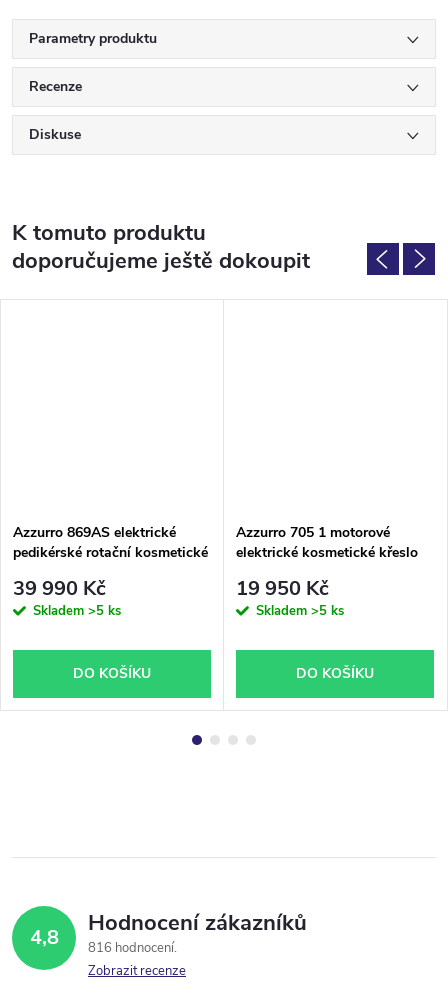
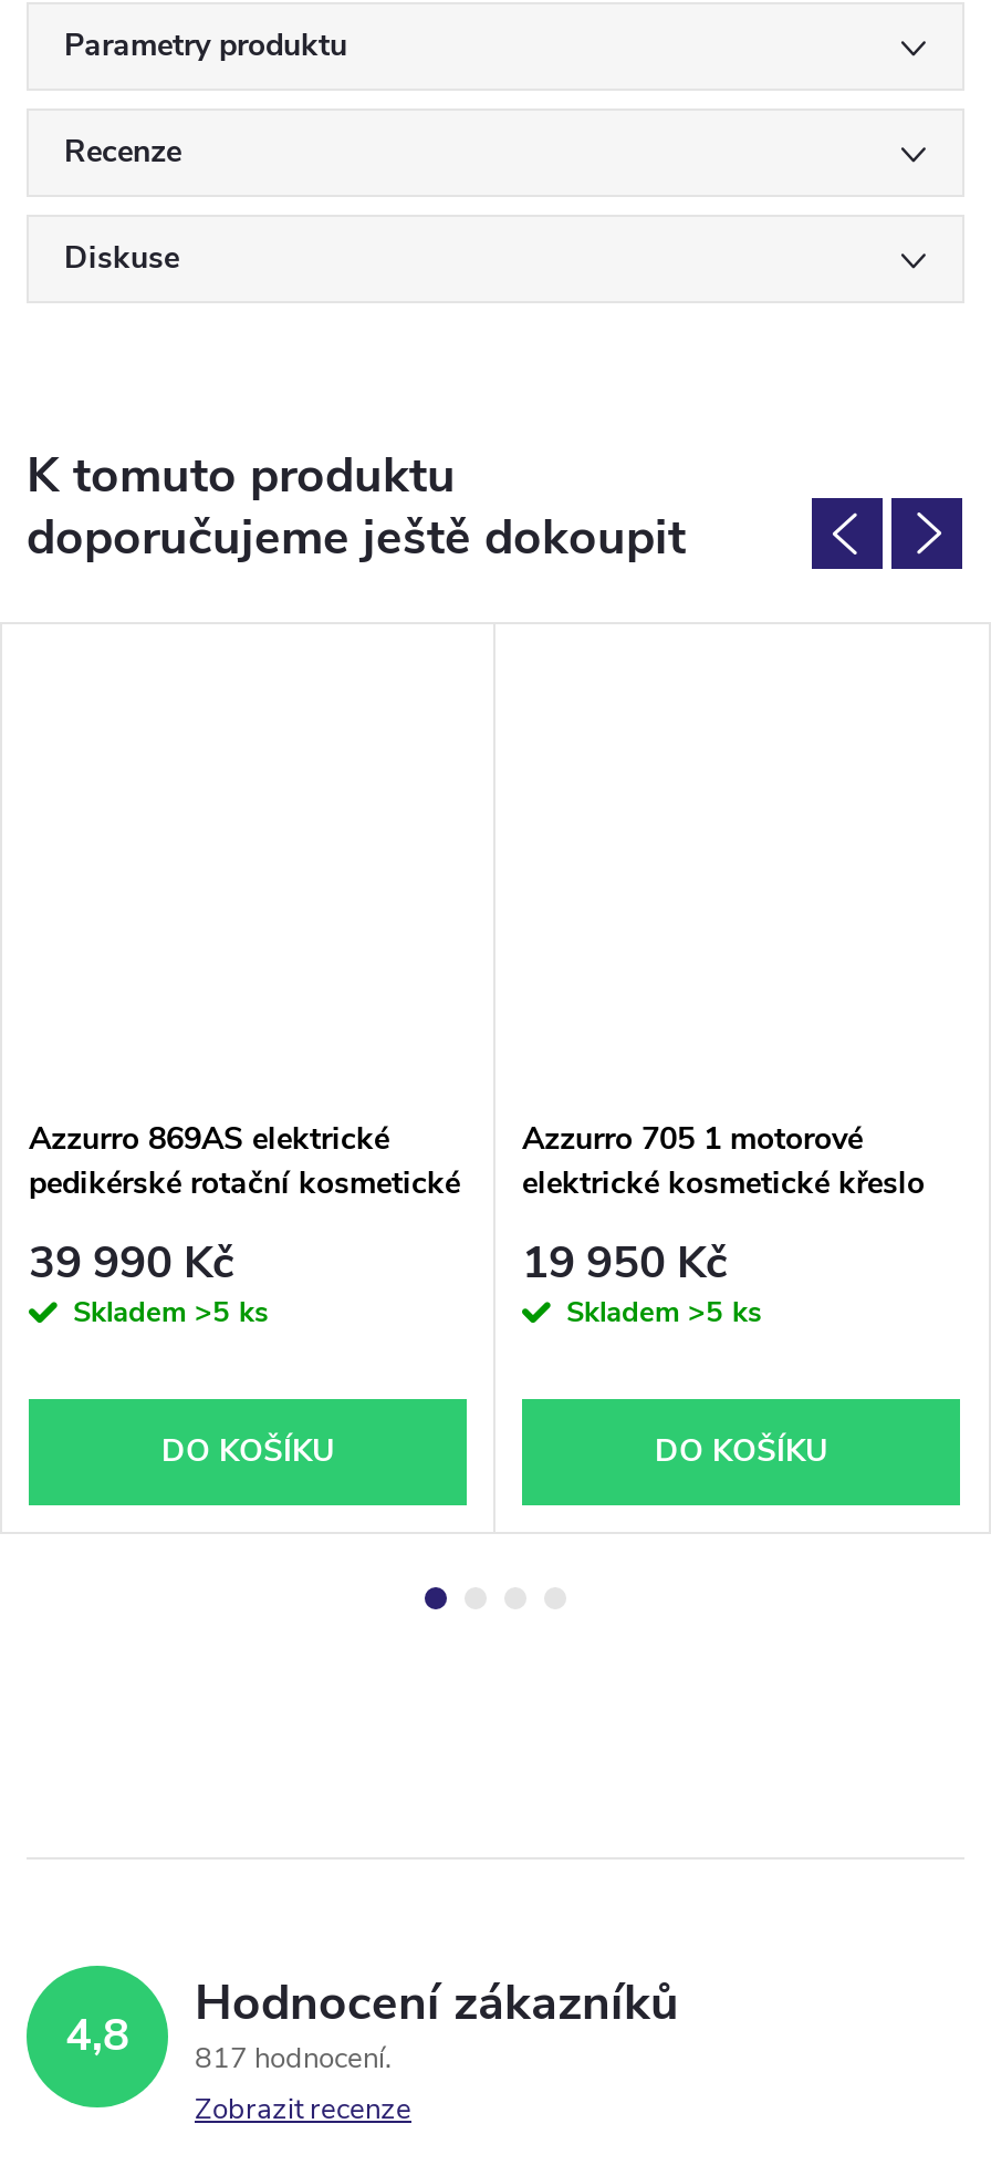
- 4,8 816 hodnocení Hodnocení zákazníků
+ 4,8 817 hodnocení Hodnocení zákazníků
